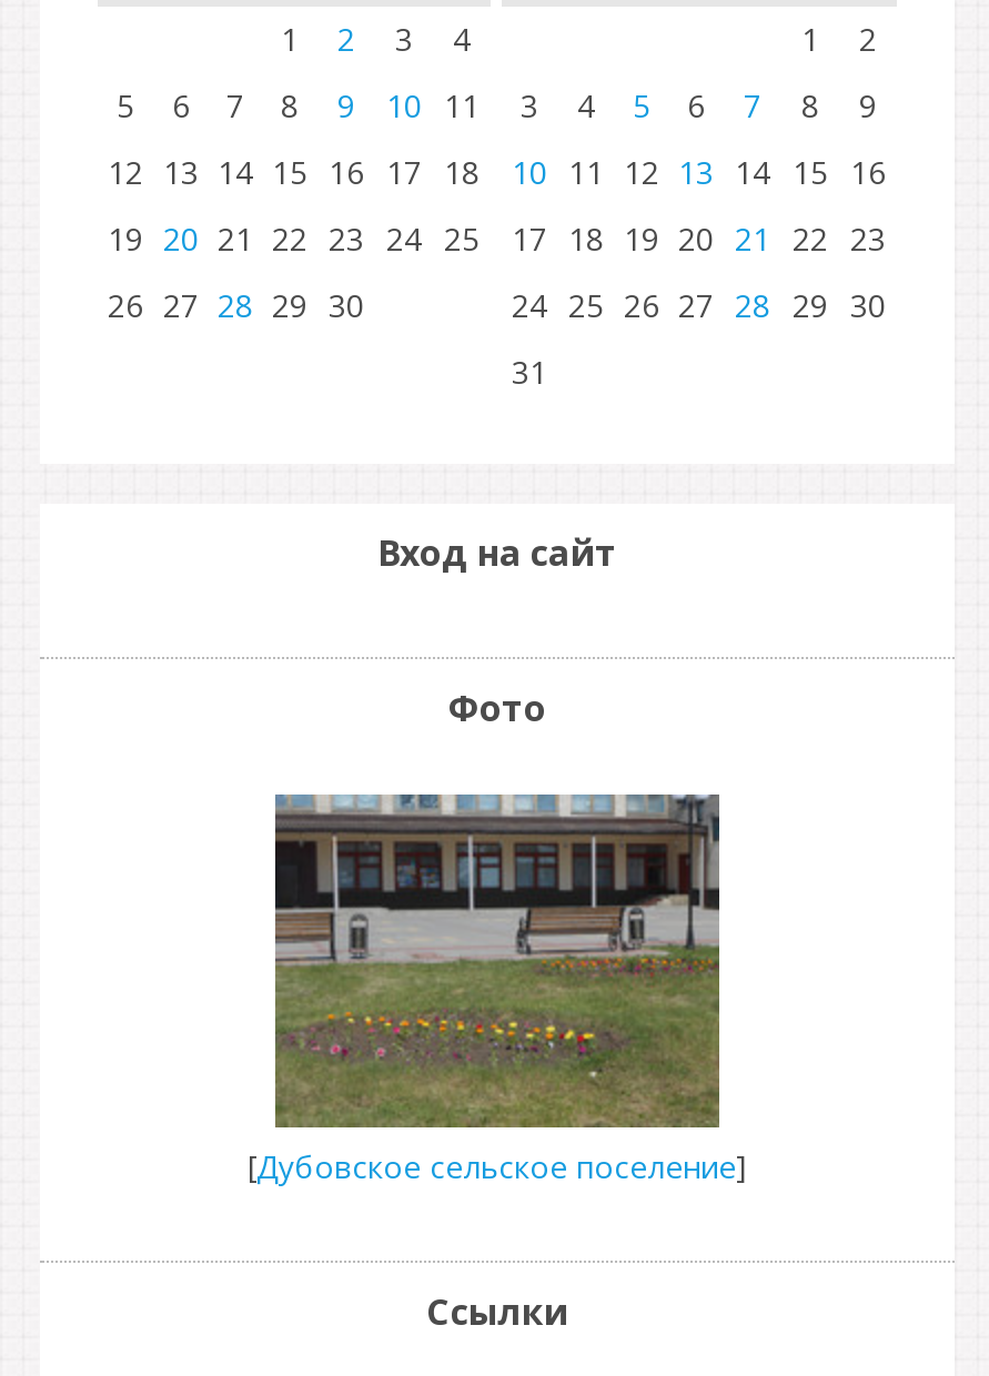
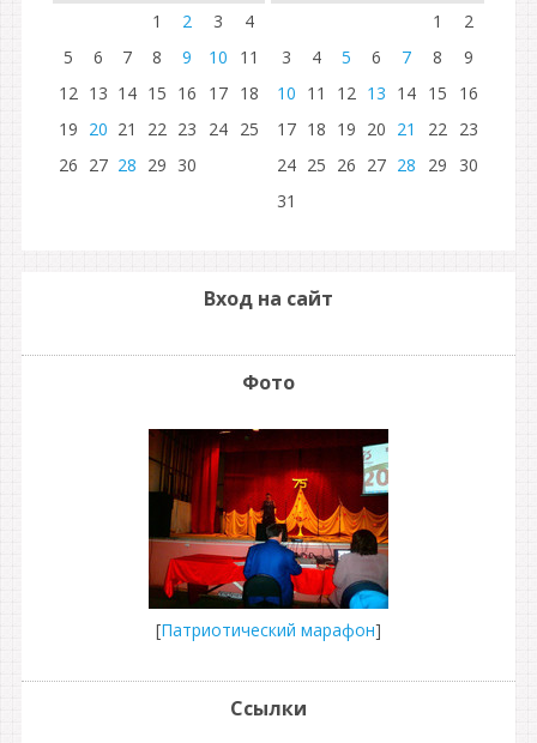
- [image]
- [Дубовское сельское поселение]
+ [image]
+ [Патриотический марафон]
